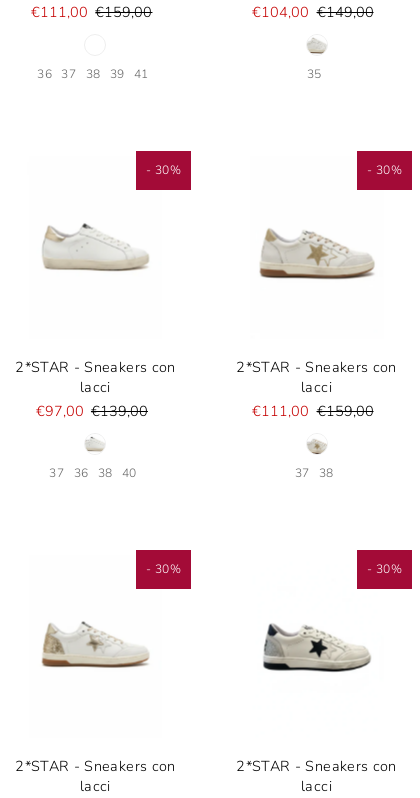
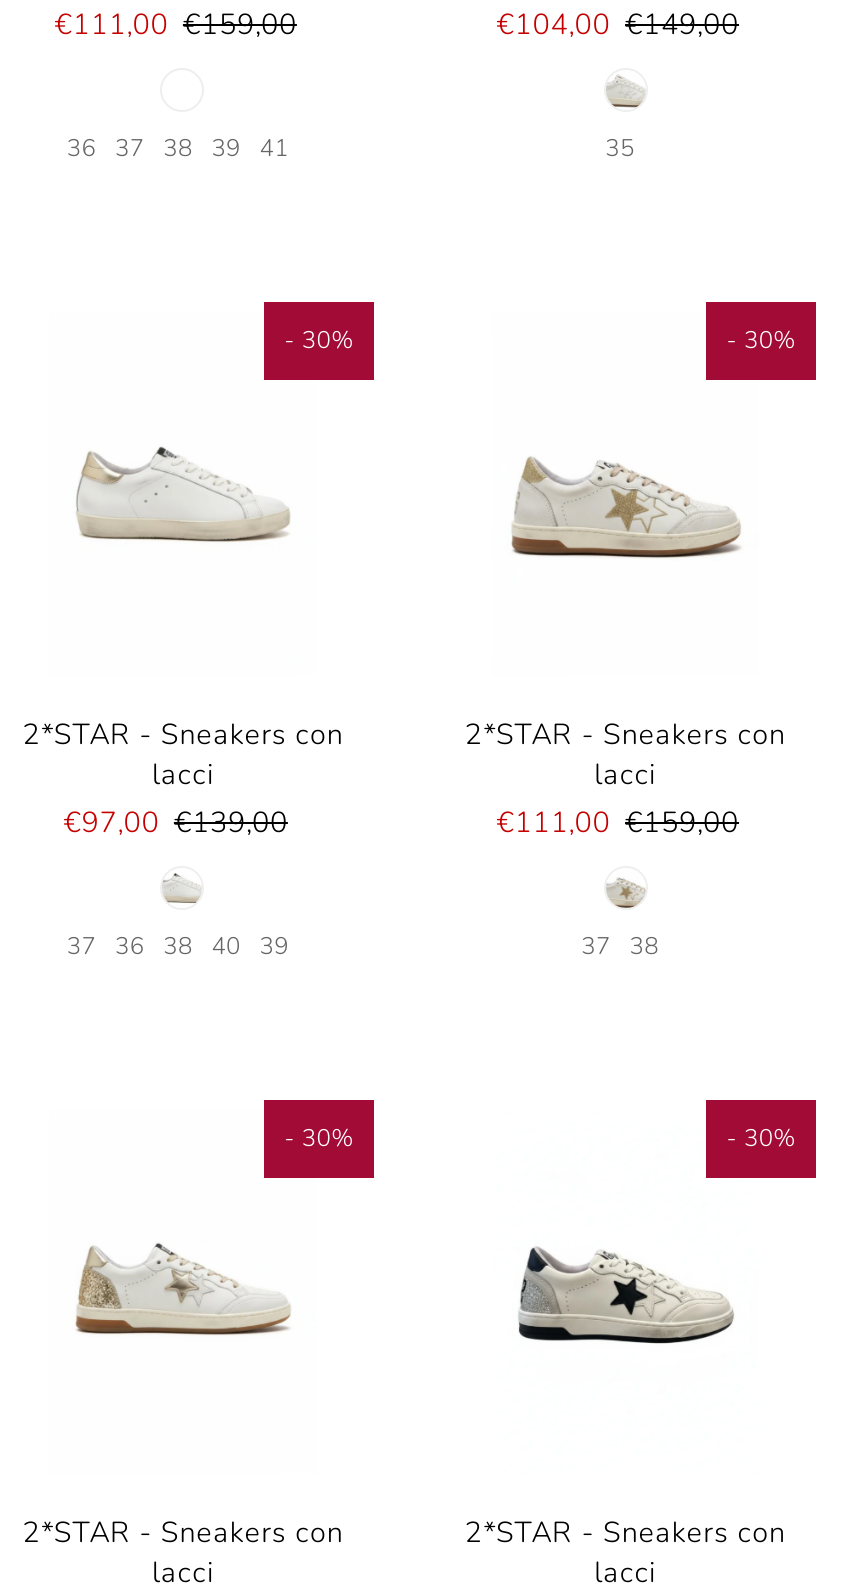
- 37 36 38 40
+ 37 36 38 40 39
